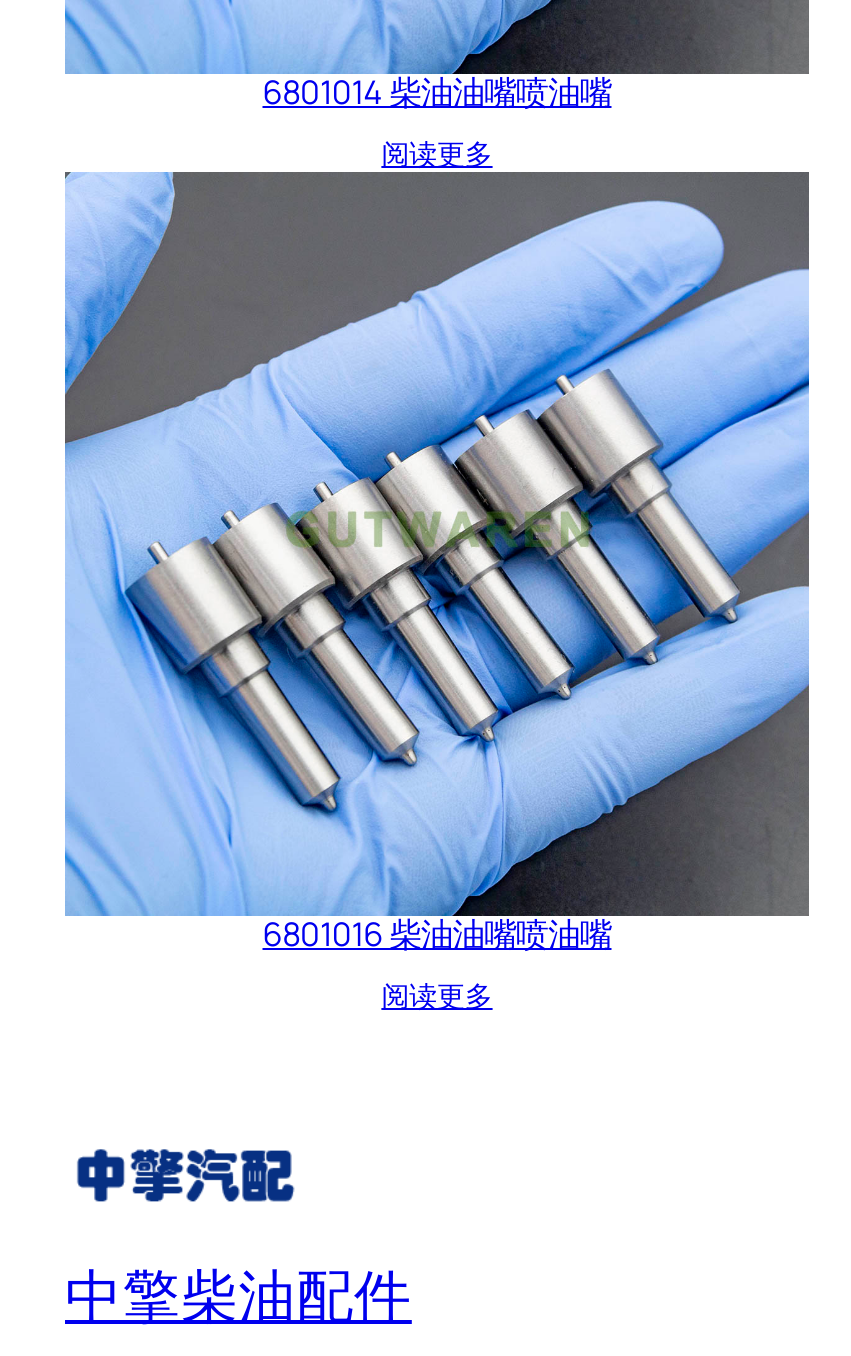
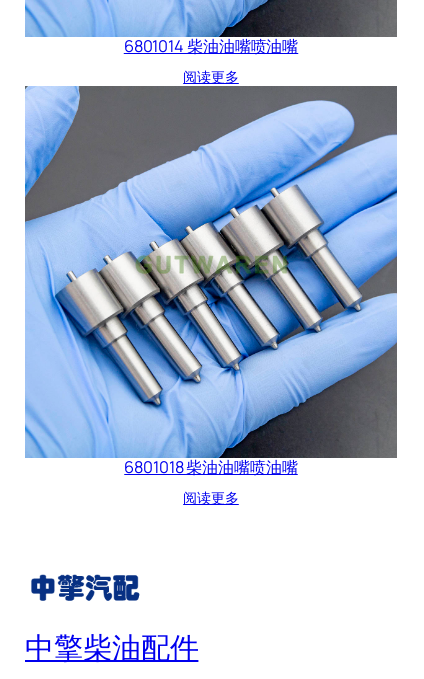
- 6801016 柴油油嘴喷油嘴
+ 6801018 柴油油嘴喷油嘴
